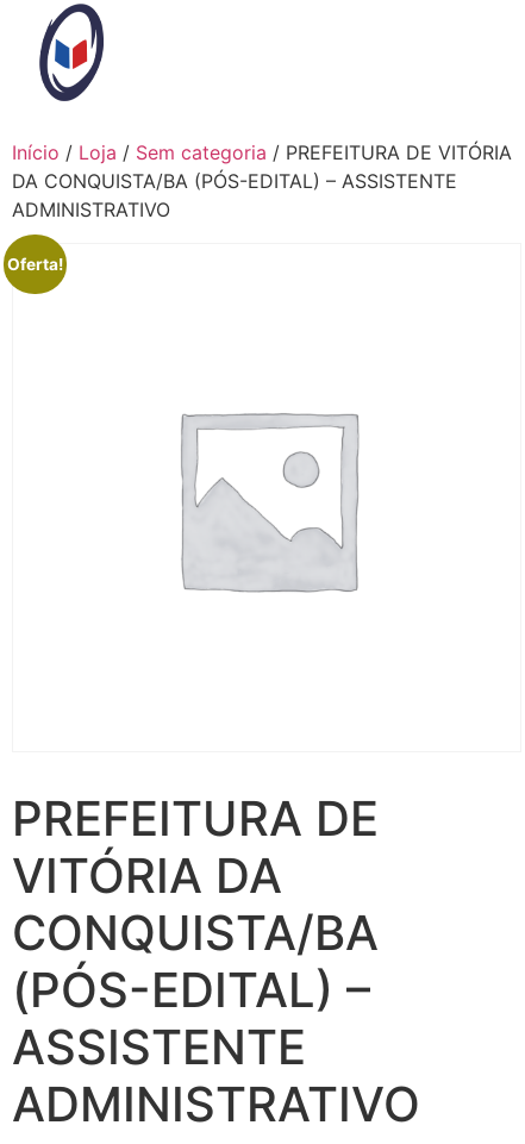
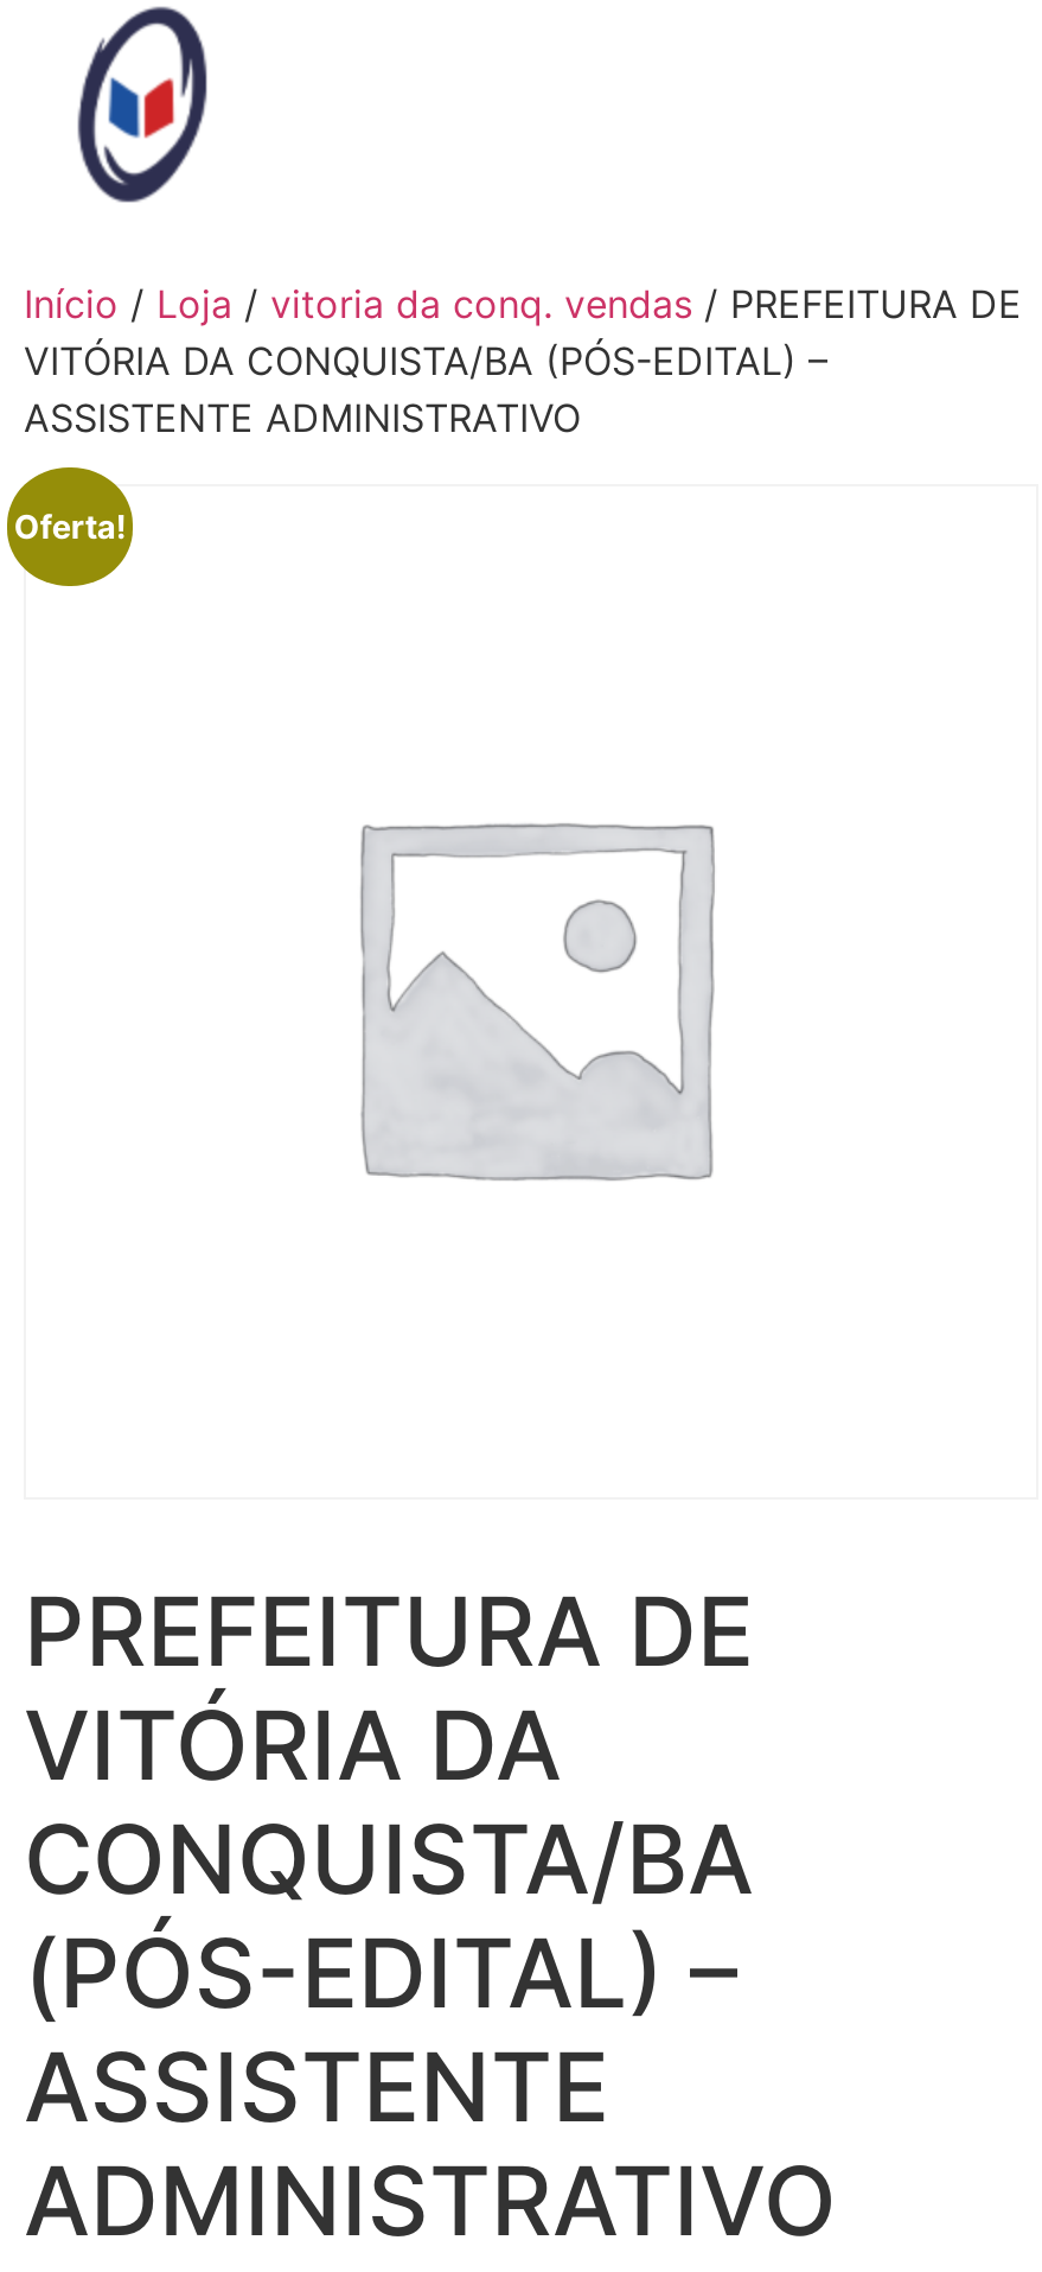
- Início / Loja / Sem categoria / PREFEITURA DE VITÓRIA
- DA CONQUISTA/BA (PÓS-EDITAL) – ASSISTENTE
- ADMINISTRATIVO
+ Início / Loja / vitoria da conq. vendas / PREFEITURA DE
+ VITÓRIA DA CONQUISTA/BA (PÓS-EDITAL) –
+ ASSISTENTE ADMINISTRATIVO
